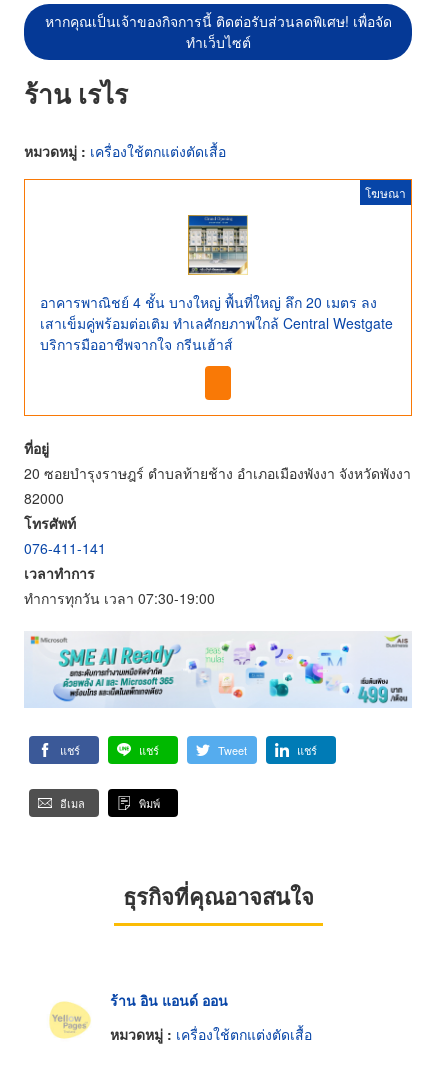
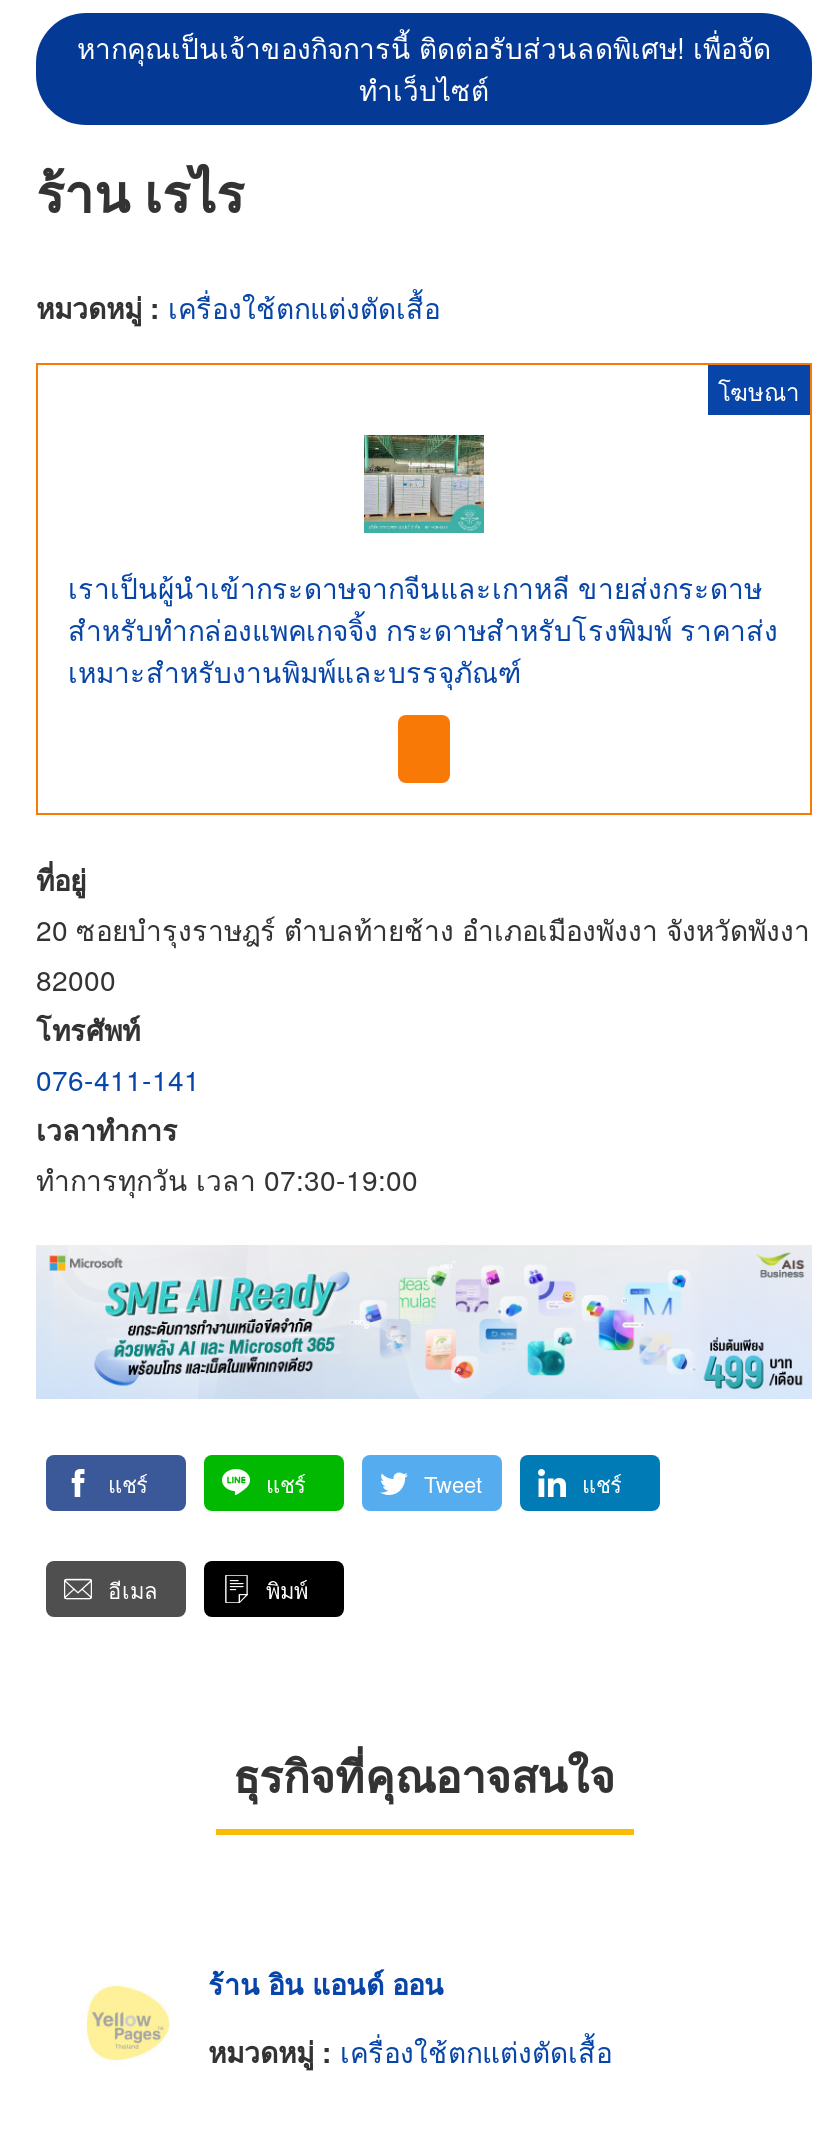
- [image]
- อาคารพาณิชย์ 4 ชั้น บางใหญ่ พื้นที่ใหญ่ ลึก 20 เมตร ลง
- เสาเข็มคู่พร้อมต่อเติม ทำเลศักยภาพใกล้ Central Westgate
- บริการมืออาชีพจากใจ กรีนเฮ้าส์
+ [image]
+ เราเป็นผู้นำเข้ากระดาษจากจีนและเกาหลี ขายส่งกระดาษ
+ สำหรับทำกล่องแพคเกจจิ้ง กระดาษสำหรับโรงพิมพ์ ราคาส่ง
+ เหมาะสำหรับงานพิมพ์และบรรจุภัณฑ์
